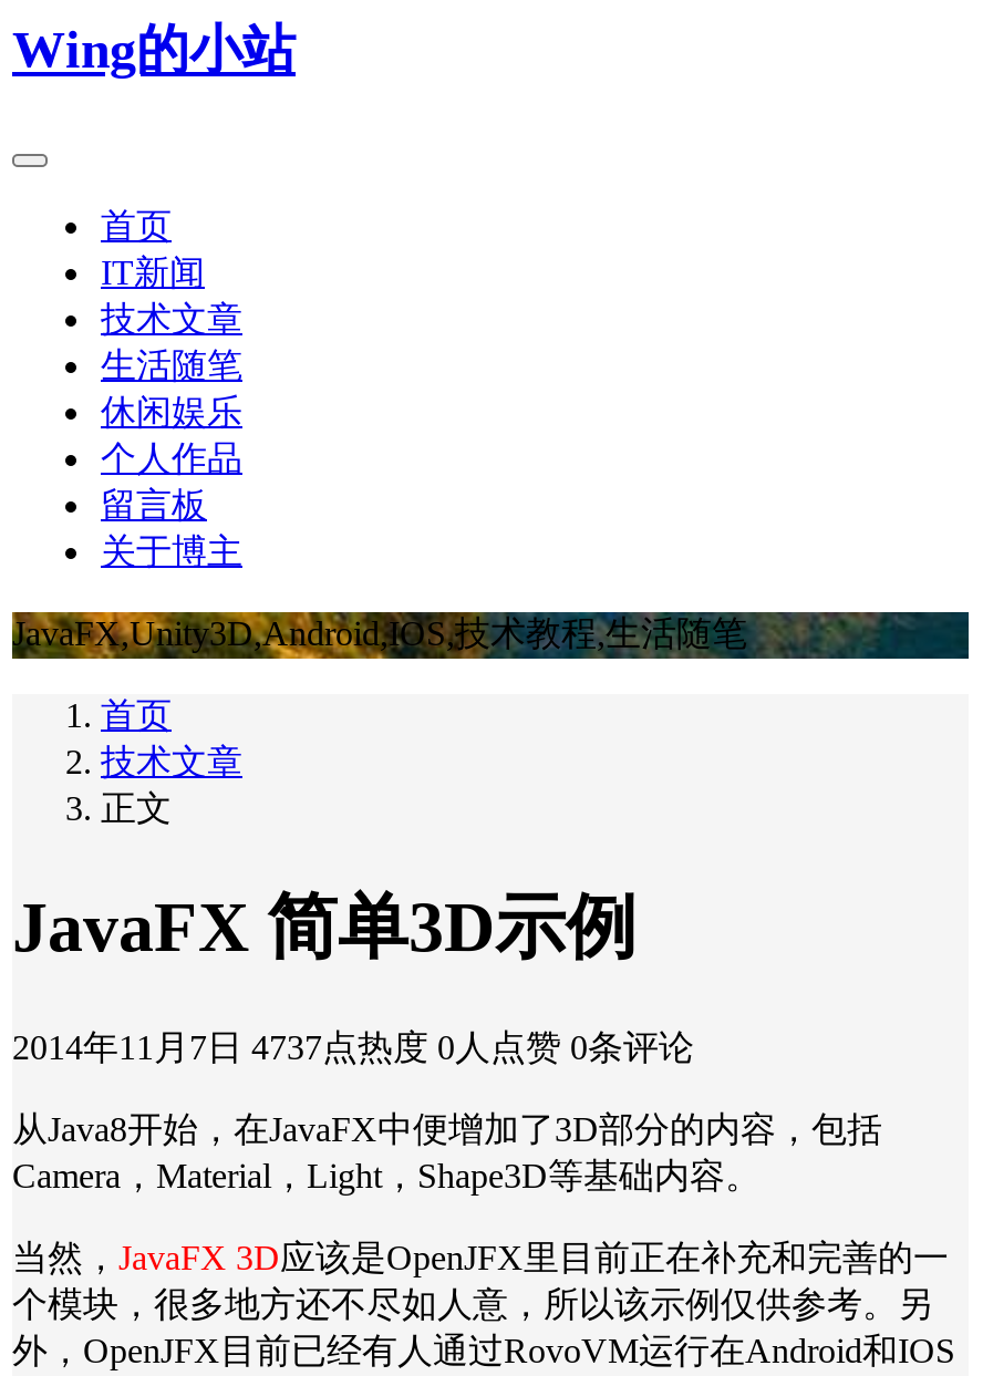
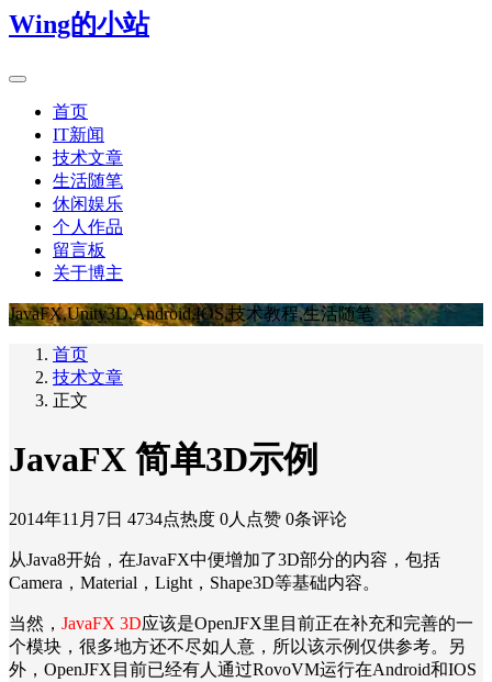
- 2014年11月7日 4737点热度 0人点赞 0条评论
+ 2014年11月7日 4734点热度 0人点赞 0条评论
